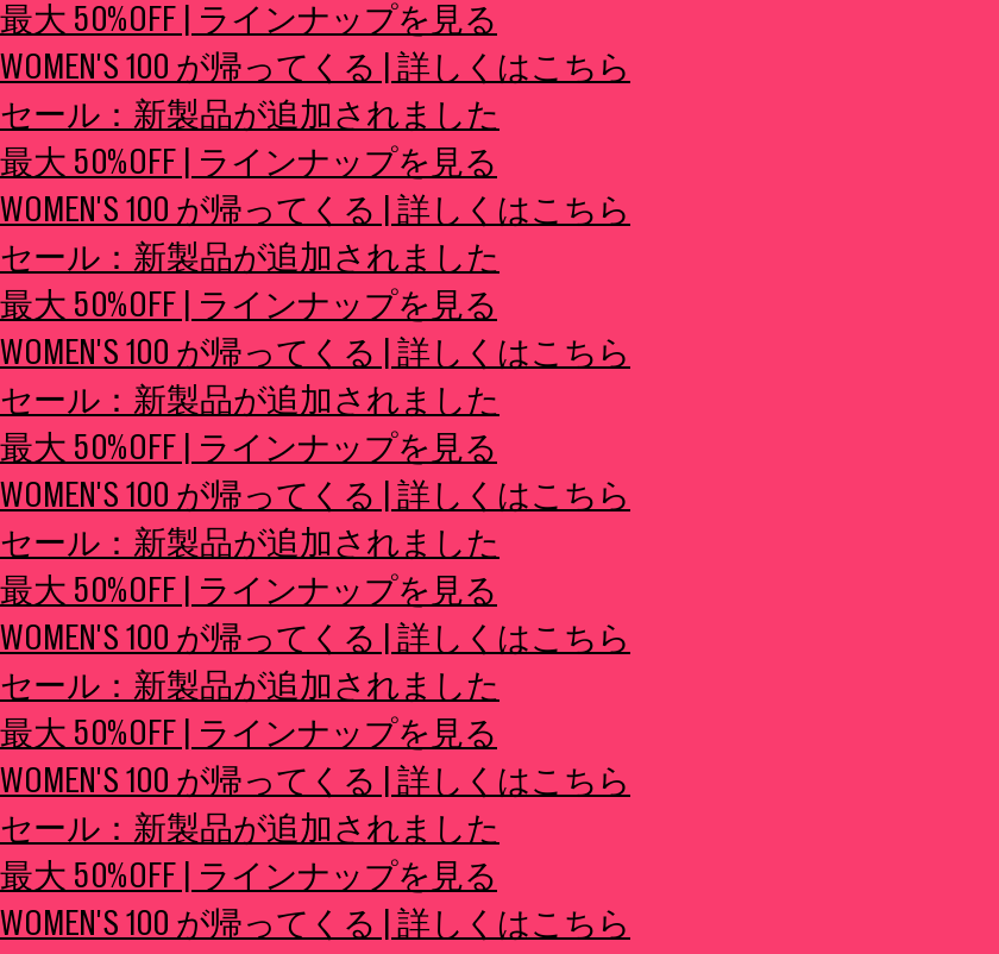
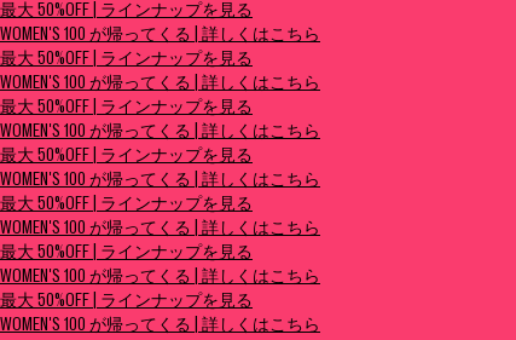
- セール：新製品が追加されました

- セール：新製品が追加されました

- セール：新製品が追加されました

- セール：新製品が追加されました

- セール：新製品が追加されました

- セール：新製品が追加されました
